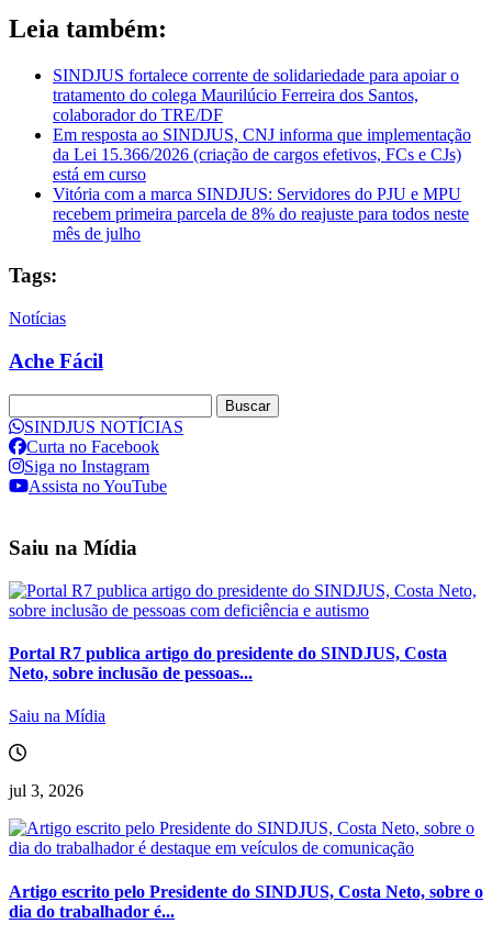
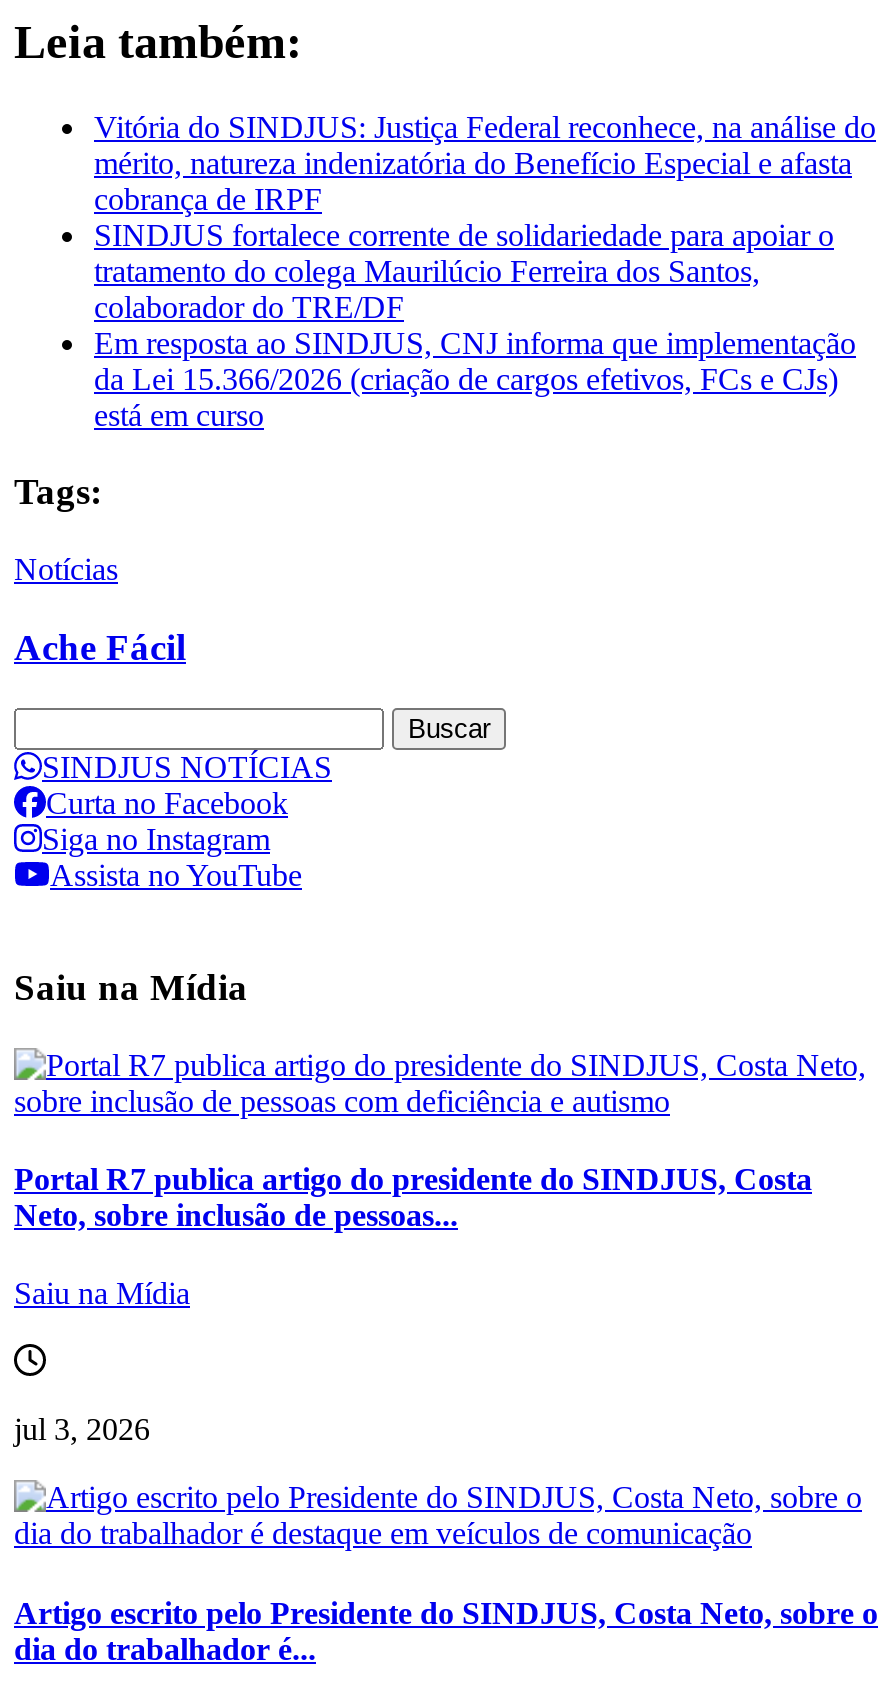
+ Vitória do SINDJUS: Justiça Federal reconhece, na análise do
+ mérito, natureza indenizatória do Benefício Especial e afasta
+ cobrança de IRPF

moved down: SINDJUS fortalece corrente de solidariedade para apoiar o | tratamento do colega Maurilúcio Ferreira dos Santos, | colaborador do TRE/DF | Em resposta ao SINDJUS, CNJ informa que implementação | da Lei 15.366/2026 (criação de cargos efetivos, FCs e CJs) | está em curso

- Vitória com a marca SINDJUS: Servidores do PJU e MPU
- recebem primeira parcela de 8% do reajuste para todos neste
- mês de julho
